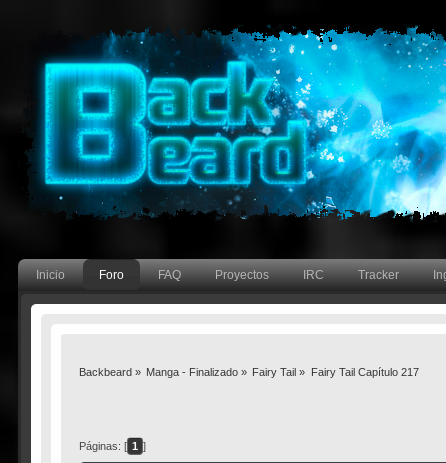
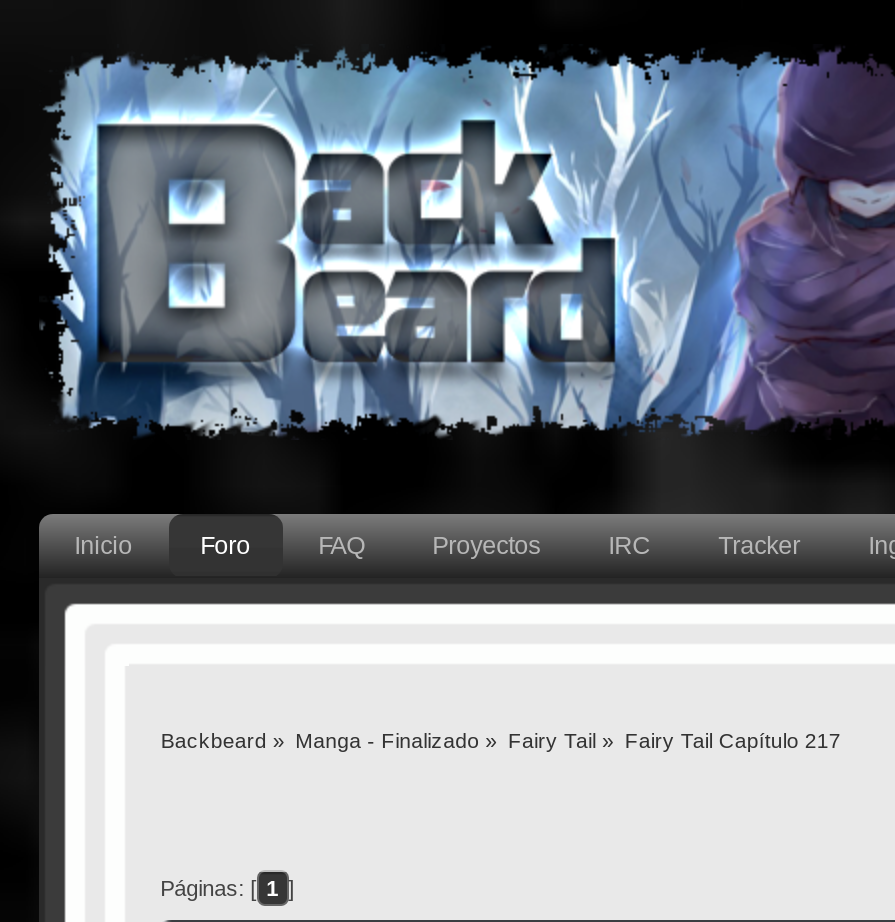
- [image]
+ [image]
